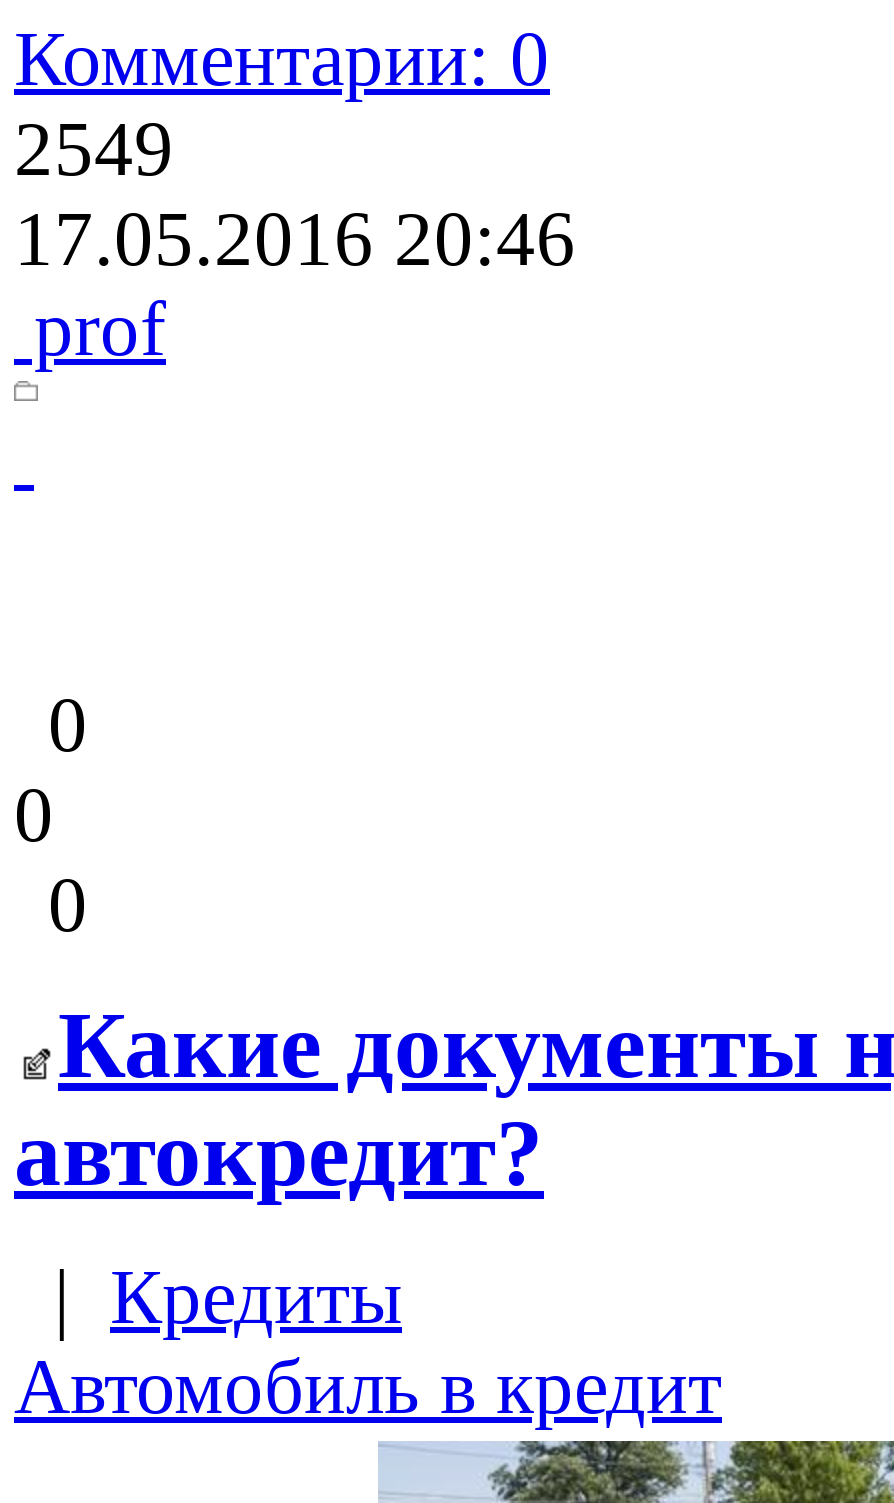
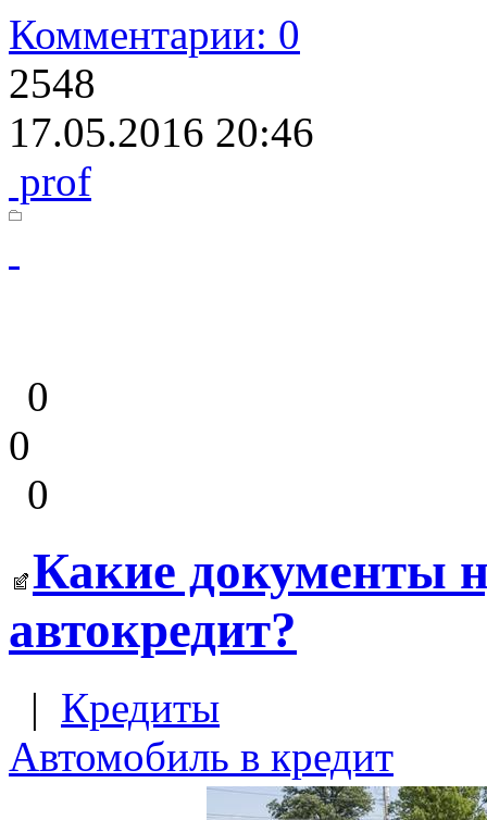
- 2549
+ 2548
